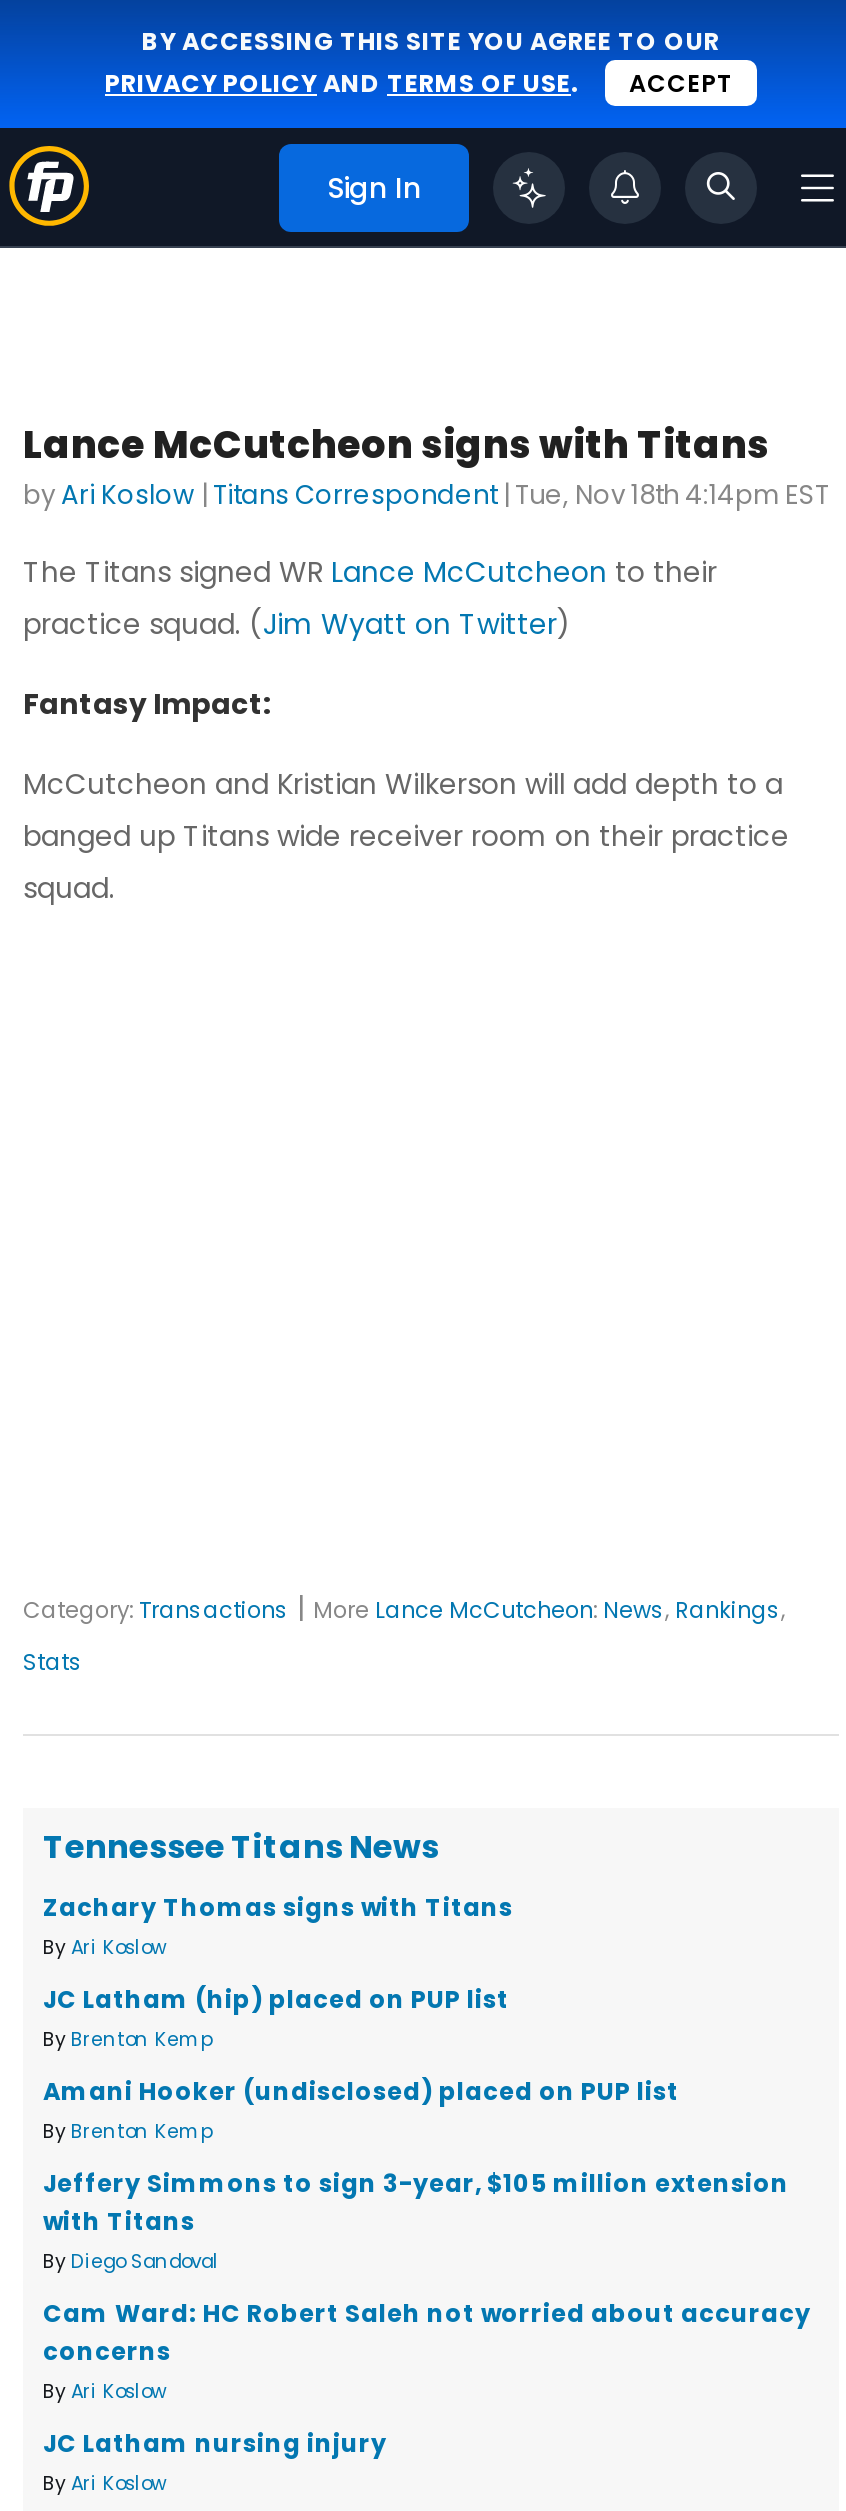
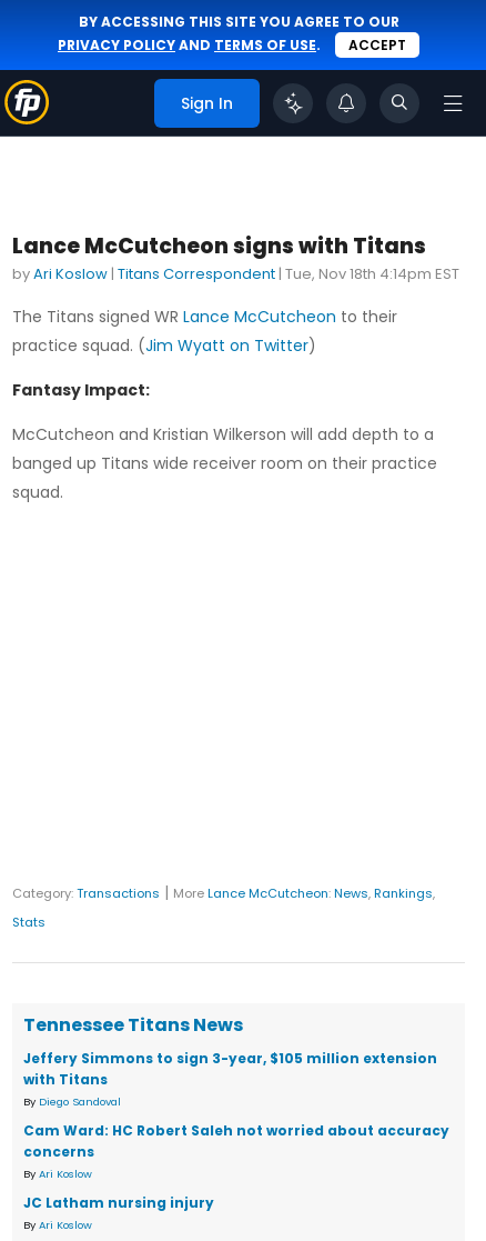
- Zachary Thomas signs with Titans
- By Ari Koslow
- JC Latham (hip) placed on PUP list
- By Brenton Kemp
- Amani Hooker (undisclosed) placed on PUP list
- By Brenton Kemp
